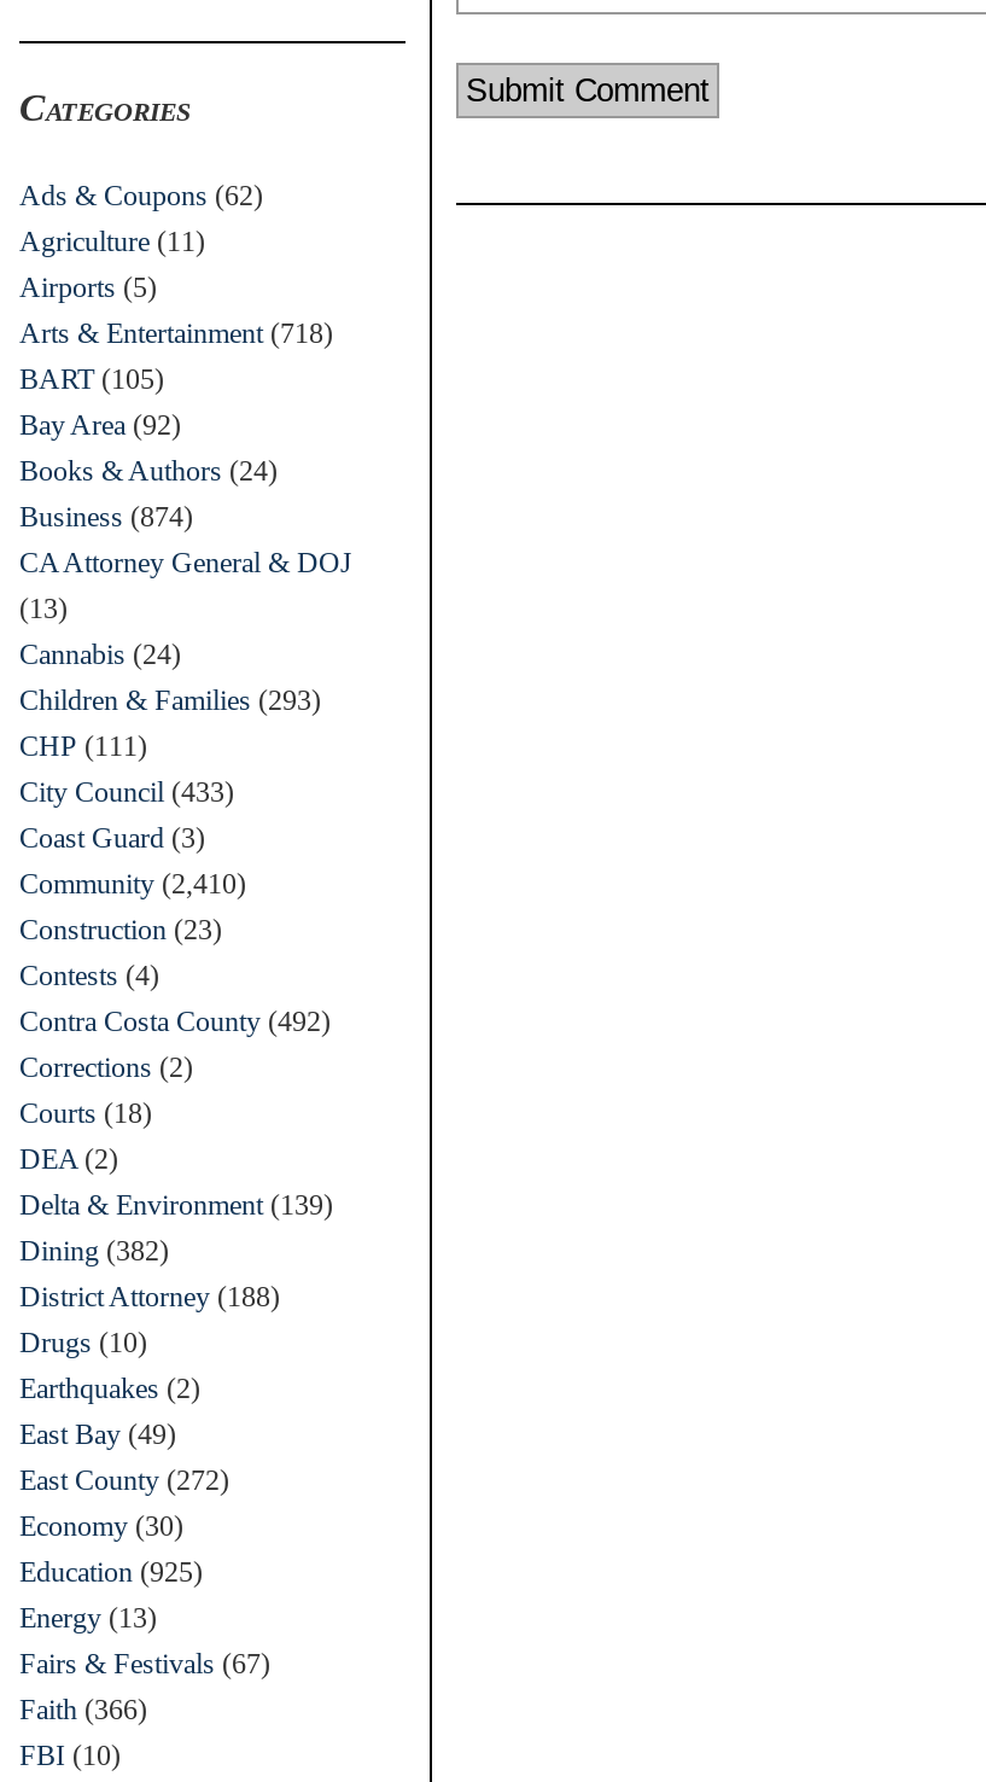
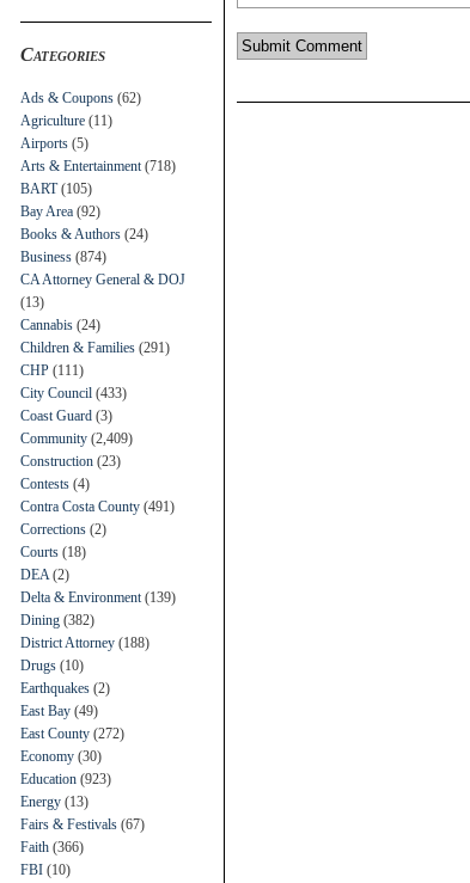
- Children & Families (293)
+ Children & Families (291)

- Community (2,410)
+ Community (2,409)

- Contra Costa County (492)
+ Contra Costa County (491)

- Education (925)
+ Education (923)
